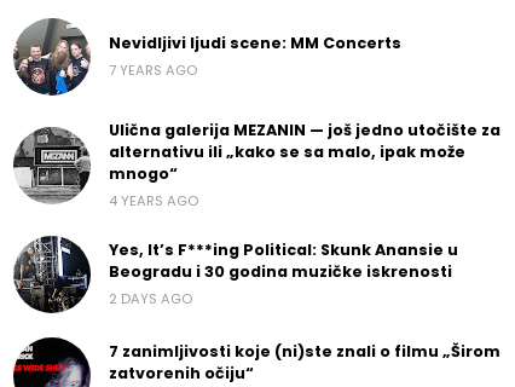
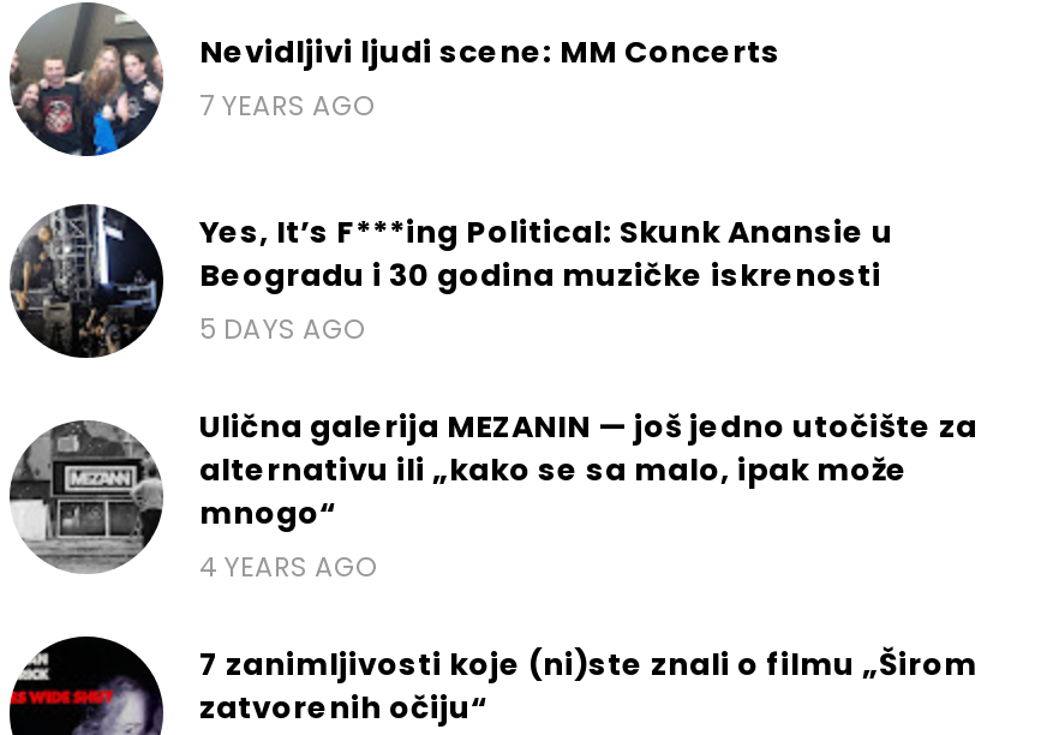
+ 5 DAYS AGO

moved down: Ulična galerija MEZANIN — još jedno utočište za | alternativu ili „kako se sa malo, ipak može | mnogo“ | 4 YEARS AGO

moved up: [image] | Yes, It’s F***ing Political: Skunk Anansie u | Beogradu i 30 godina muzičke iskrenosti

- 2 DAYS AGO
